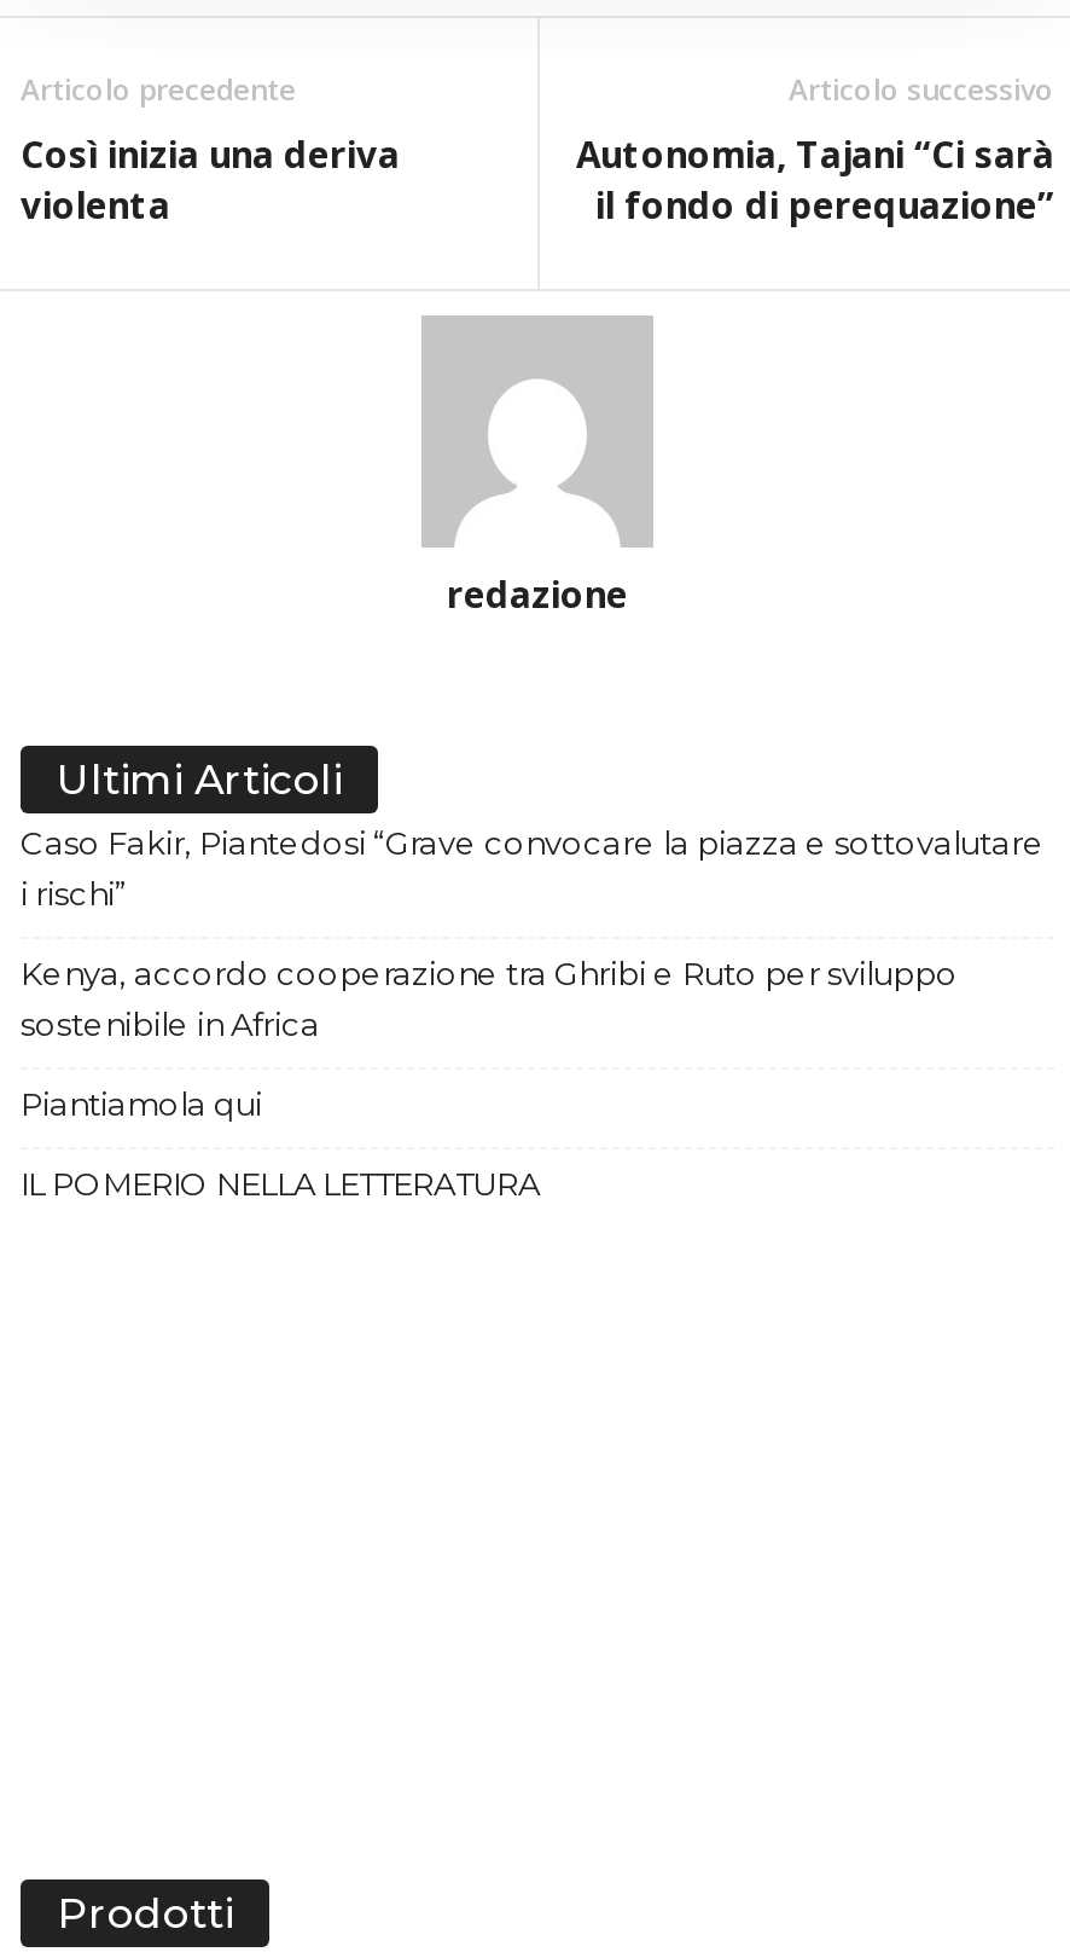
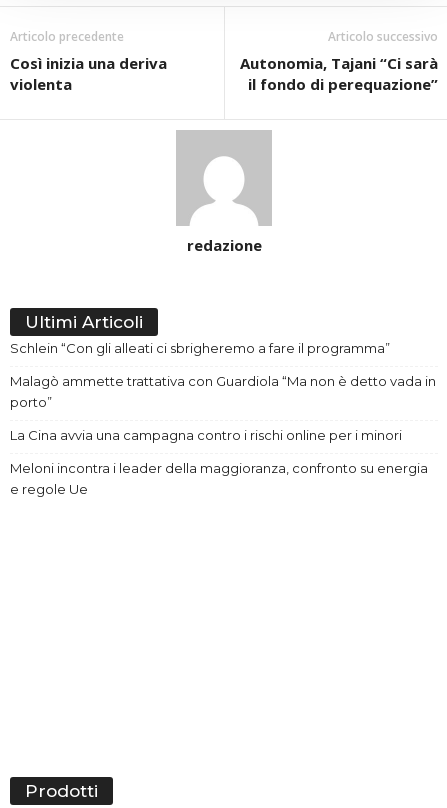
- Caso Fakir, Piantedosi “Grave convocare la piazza e sottovalutare
- i rischi”
+ Schlein “Con gli alleati ci sbrigheremo a fare il programma”

- Kenya, accordo cooperazione tra Ghribi e Ruto per sviluppo
- sostenibile in Africa
+ Malagò ammette trattativa con Guardiola “Ma non è detto vada in
+ porto”

- Piantiamola qui
+ La Cina avvia una campagna contro i rischi online per i minori

- IL POMERIO NELLA LETTERATURA
+ Meloni incontra i leader della maggioranza, confronto su energia
+ e regole Ue
